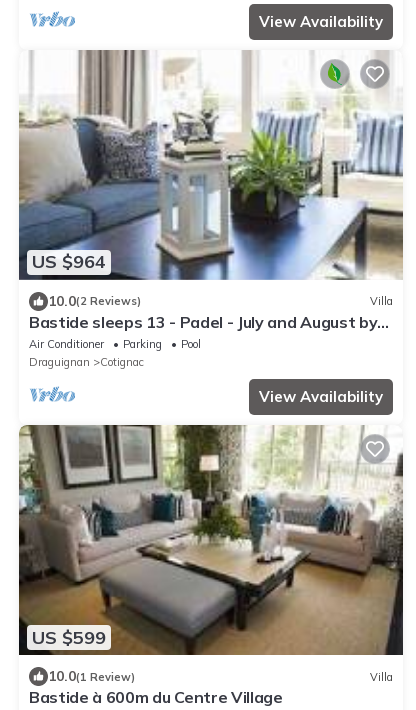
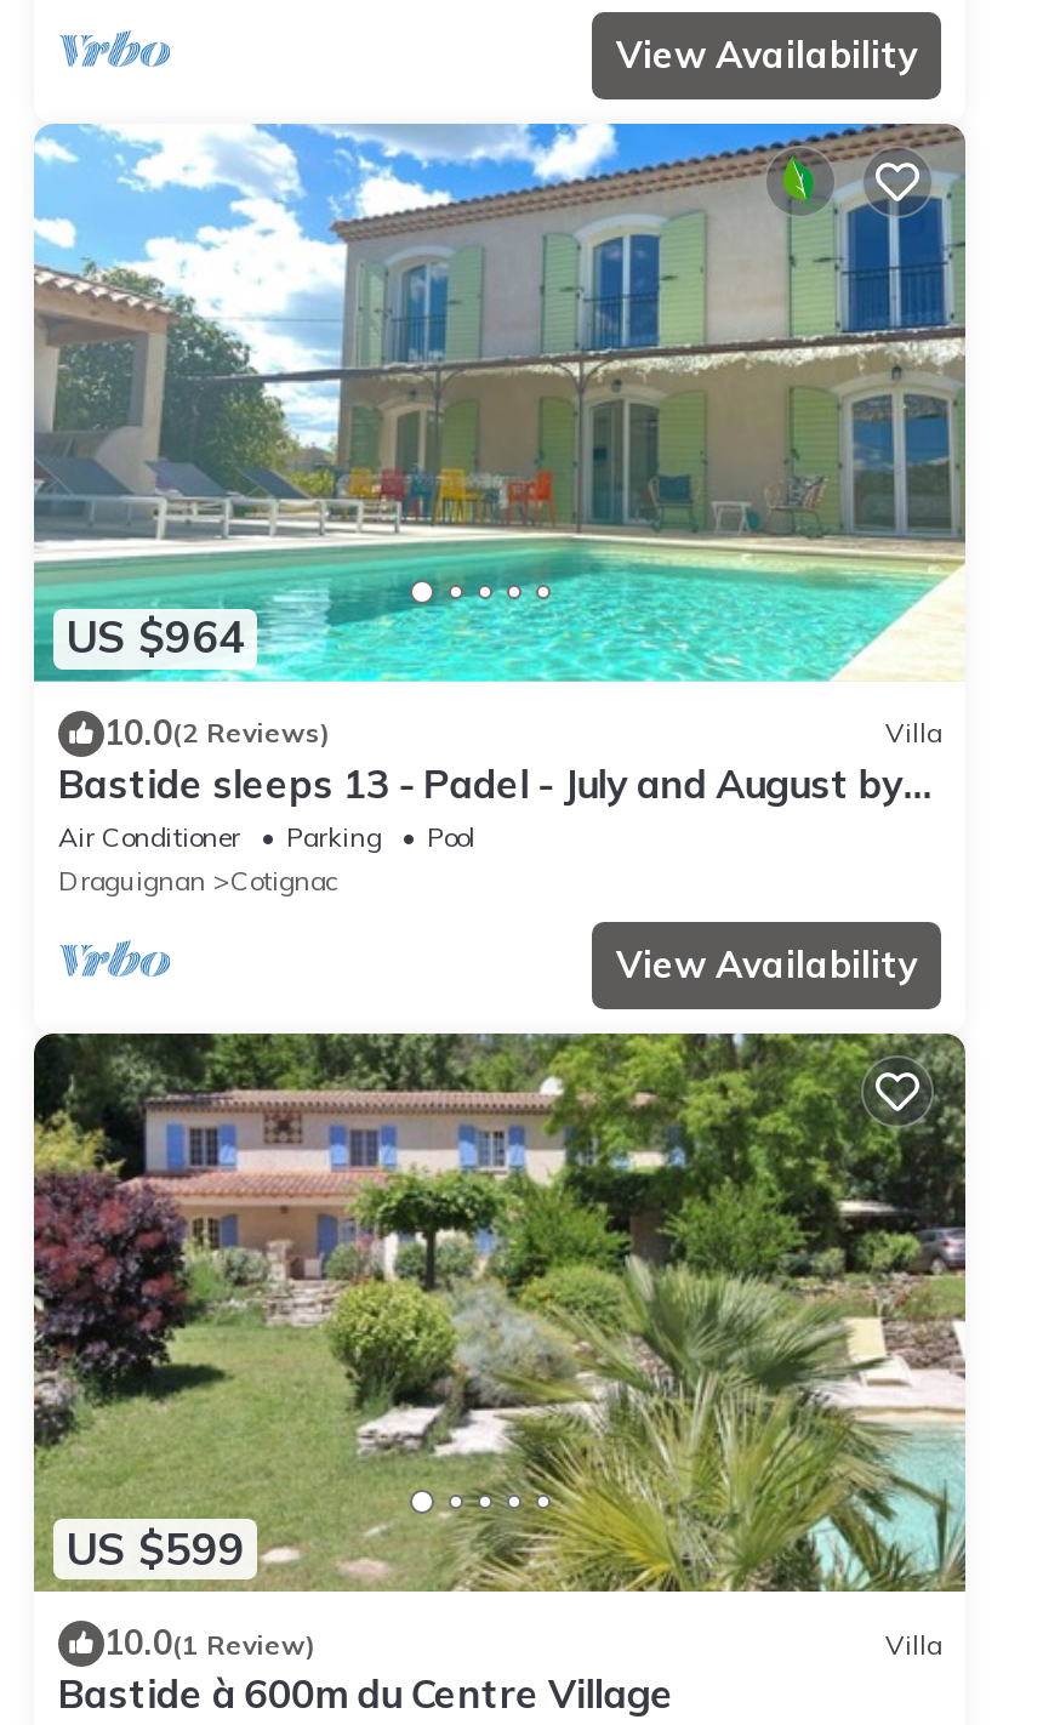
- [image]
+ [image]

- [image]
+ [image]
